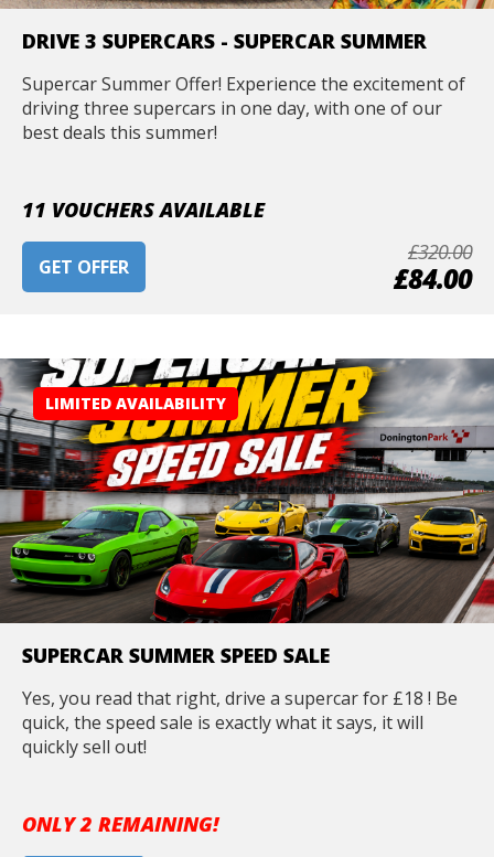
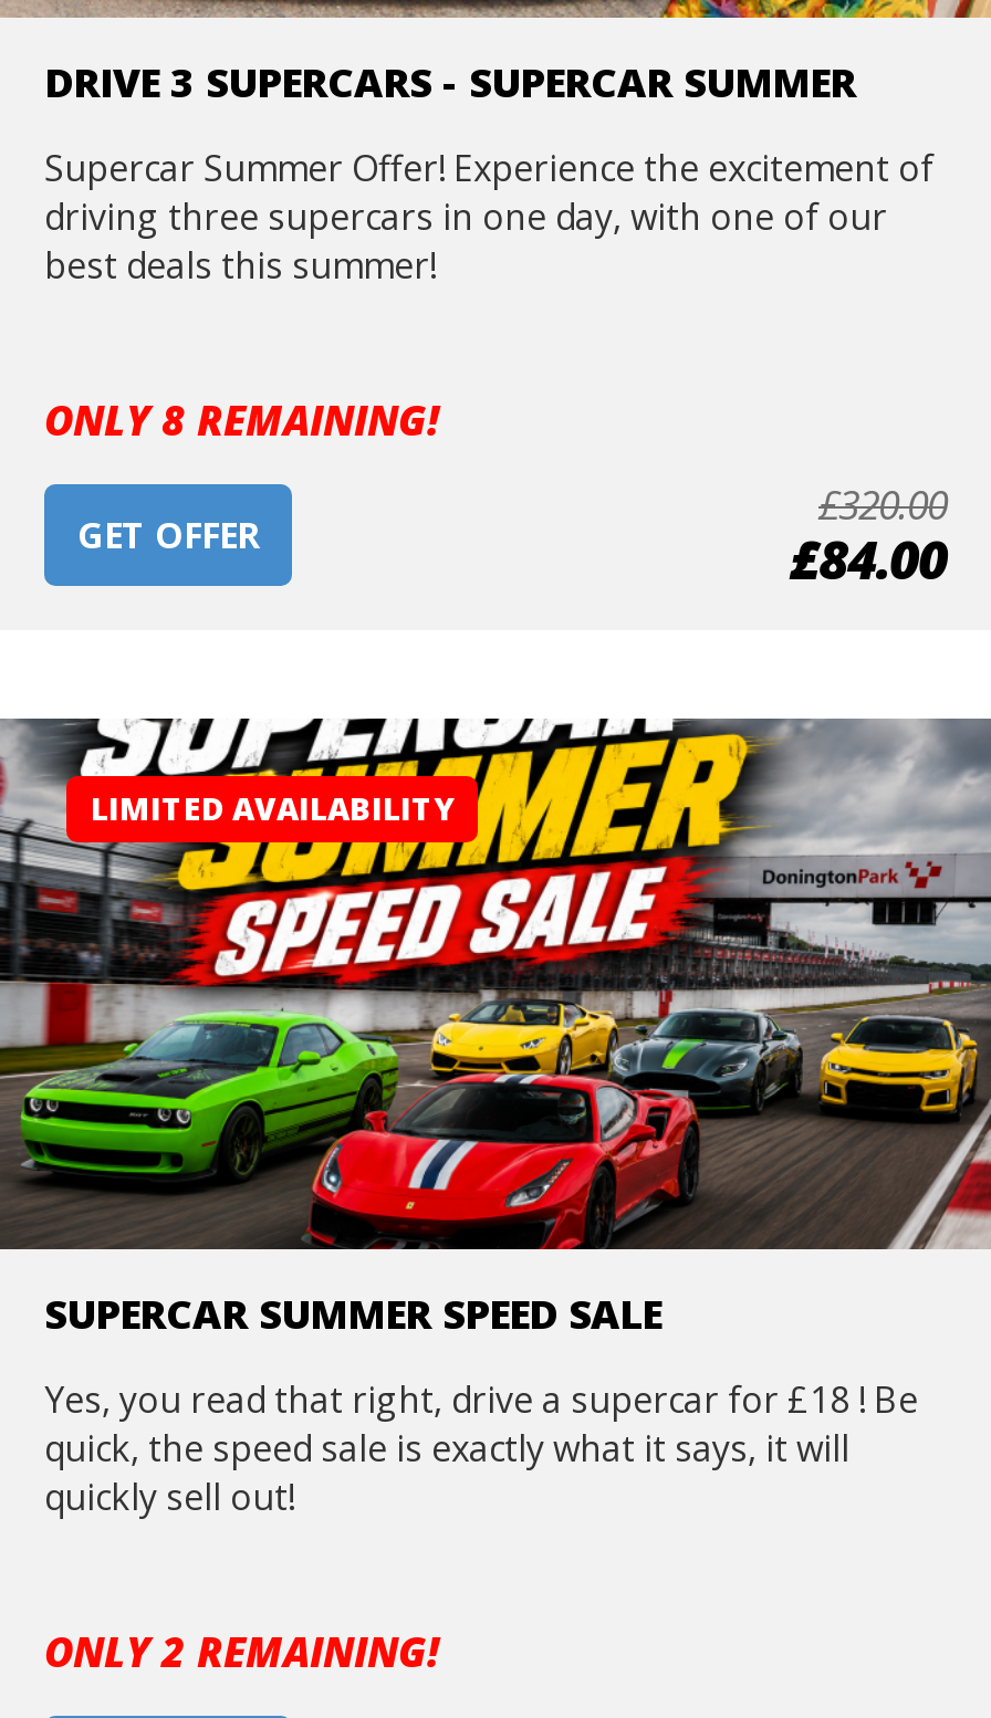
- 11 VOUCHERS AVAILABLE
+ ONLY 8 REMAINING!
